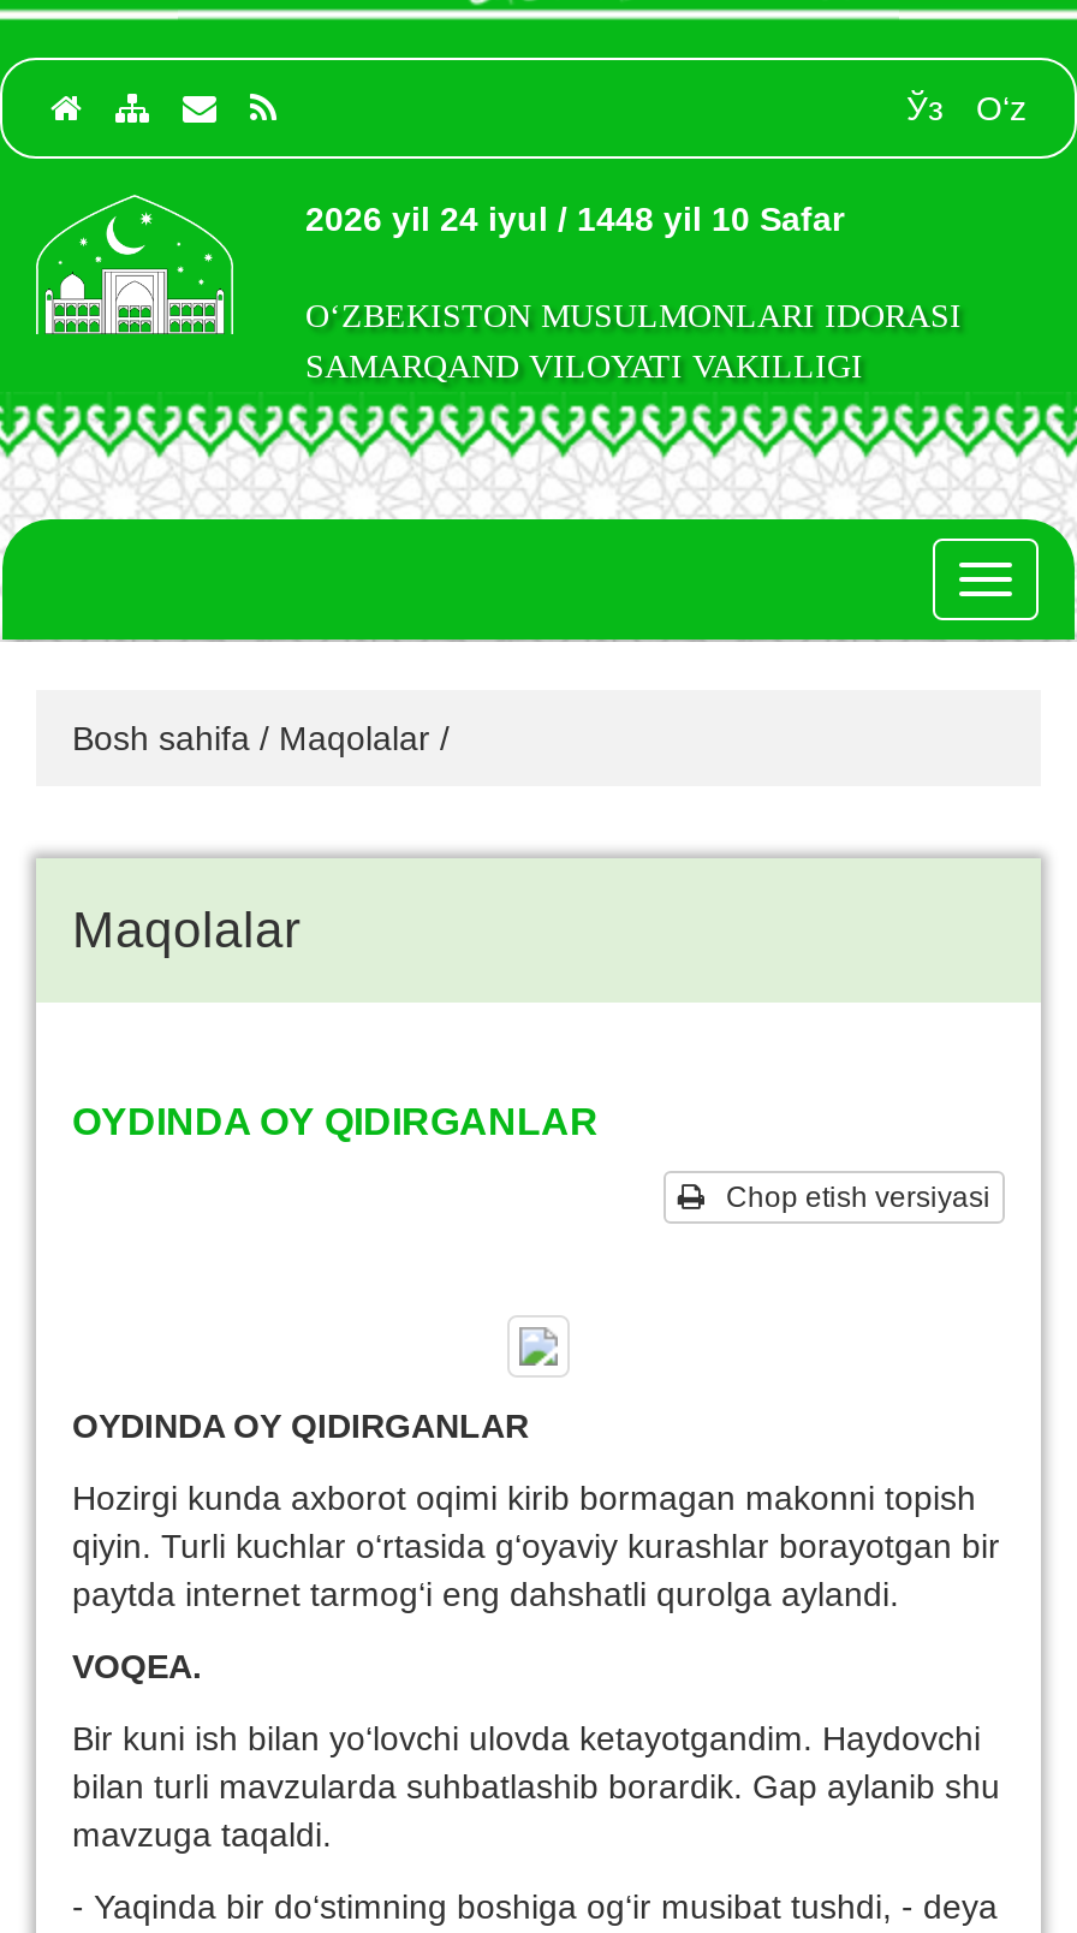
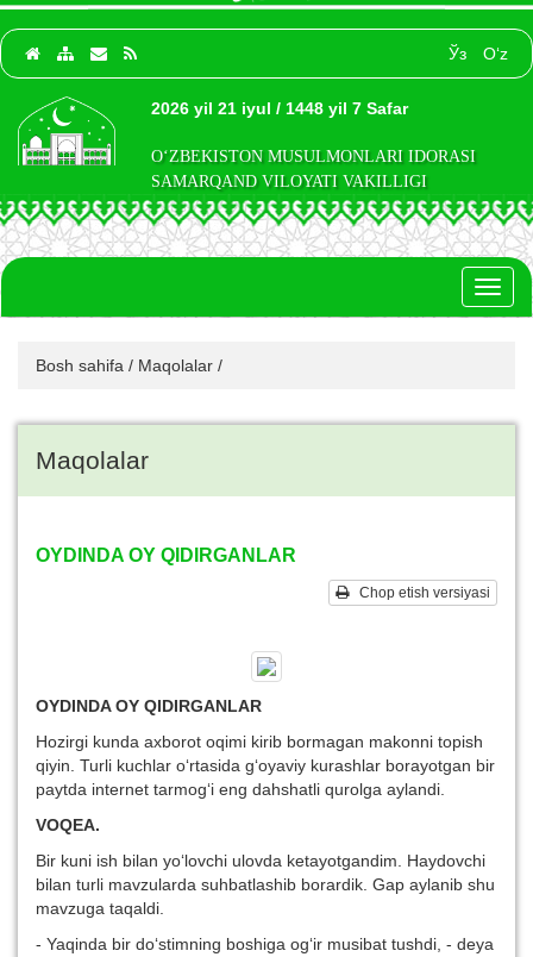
- 2026 yil 24 iyul / 1448 yil 10 Safar
+ 2026 yil 21 iyul / 1448 yil 7 Safar
